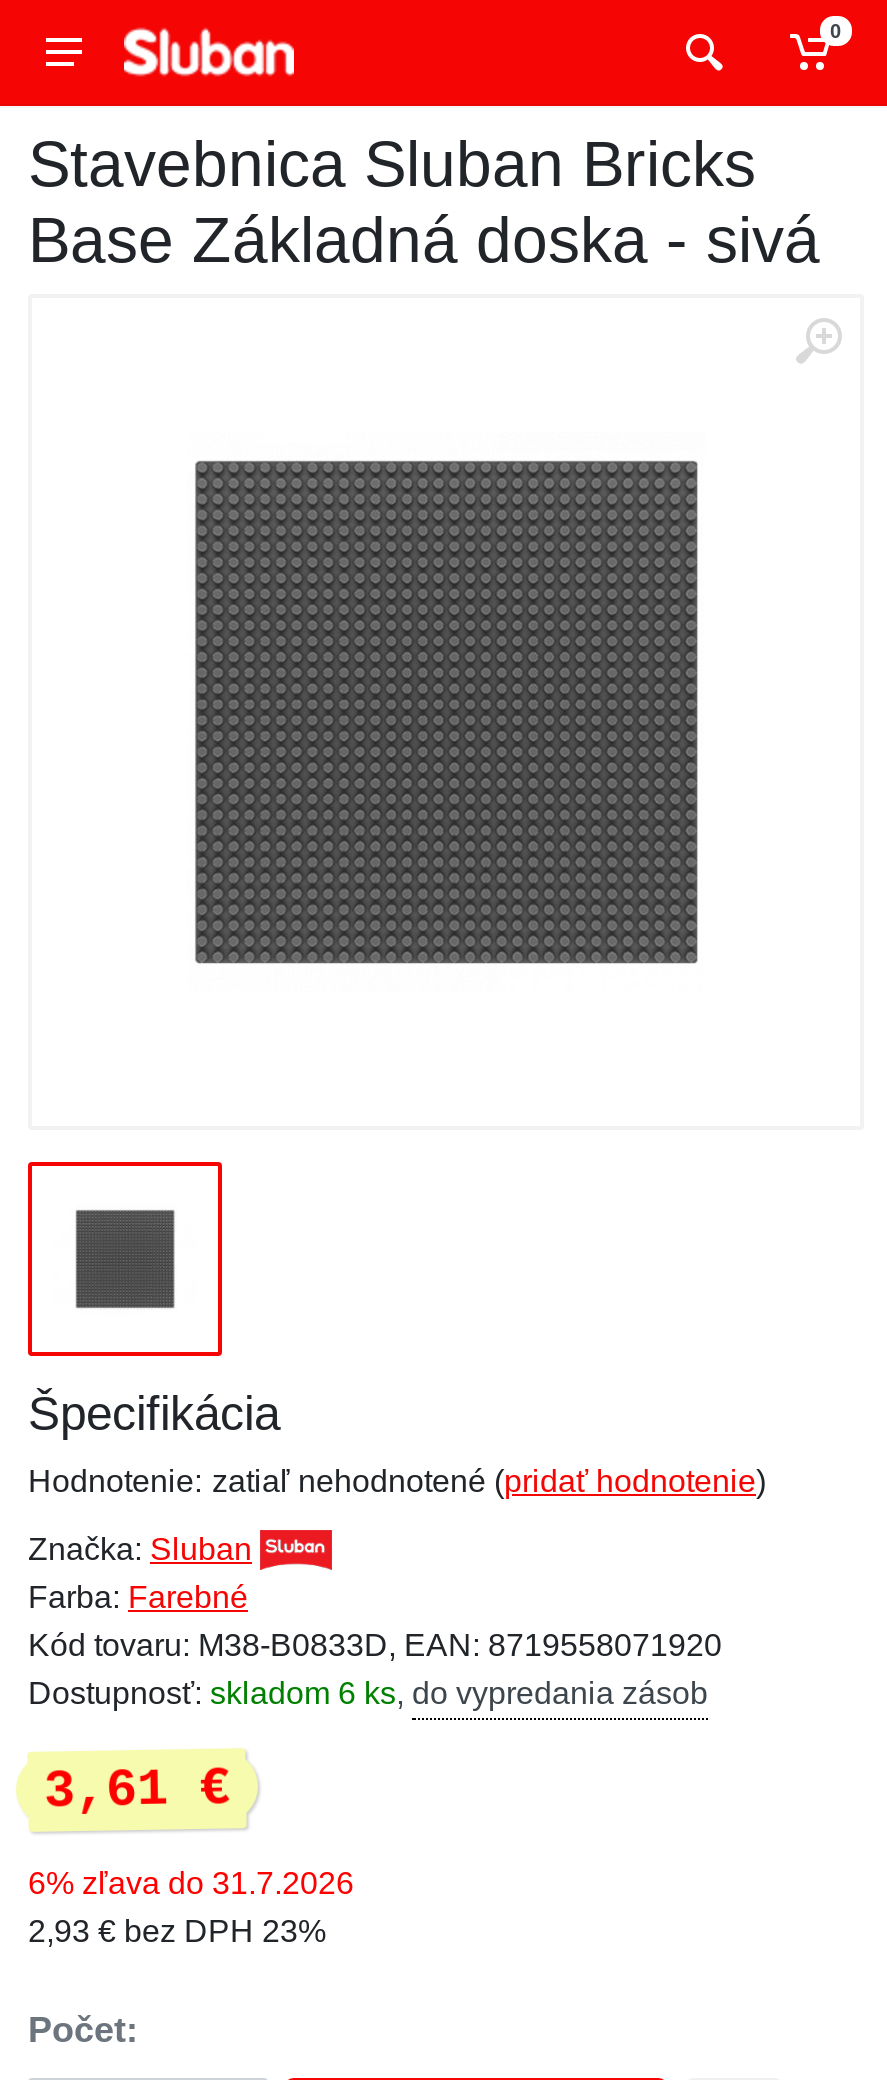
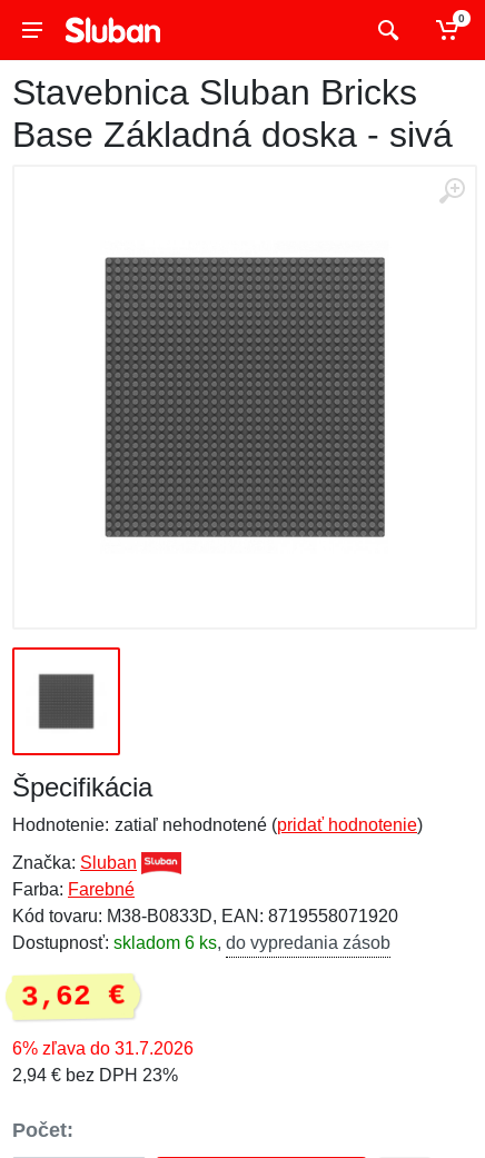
- 3,61 €
+ 3,62 €

- 2,93 € bez DPH 23%
+ 2,94 € bez DPH 23%
